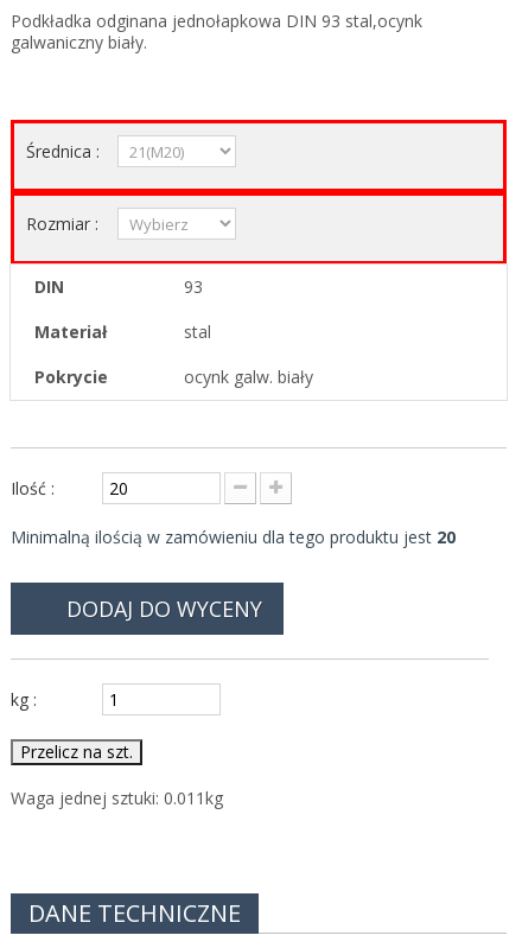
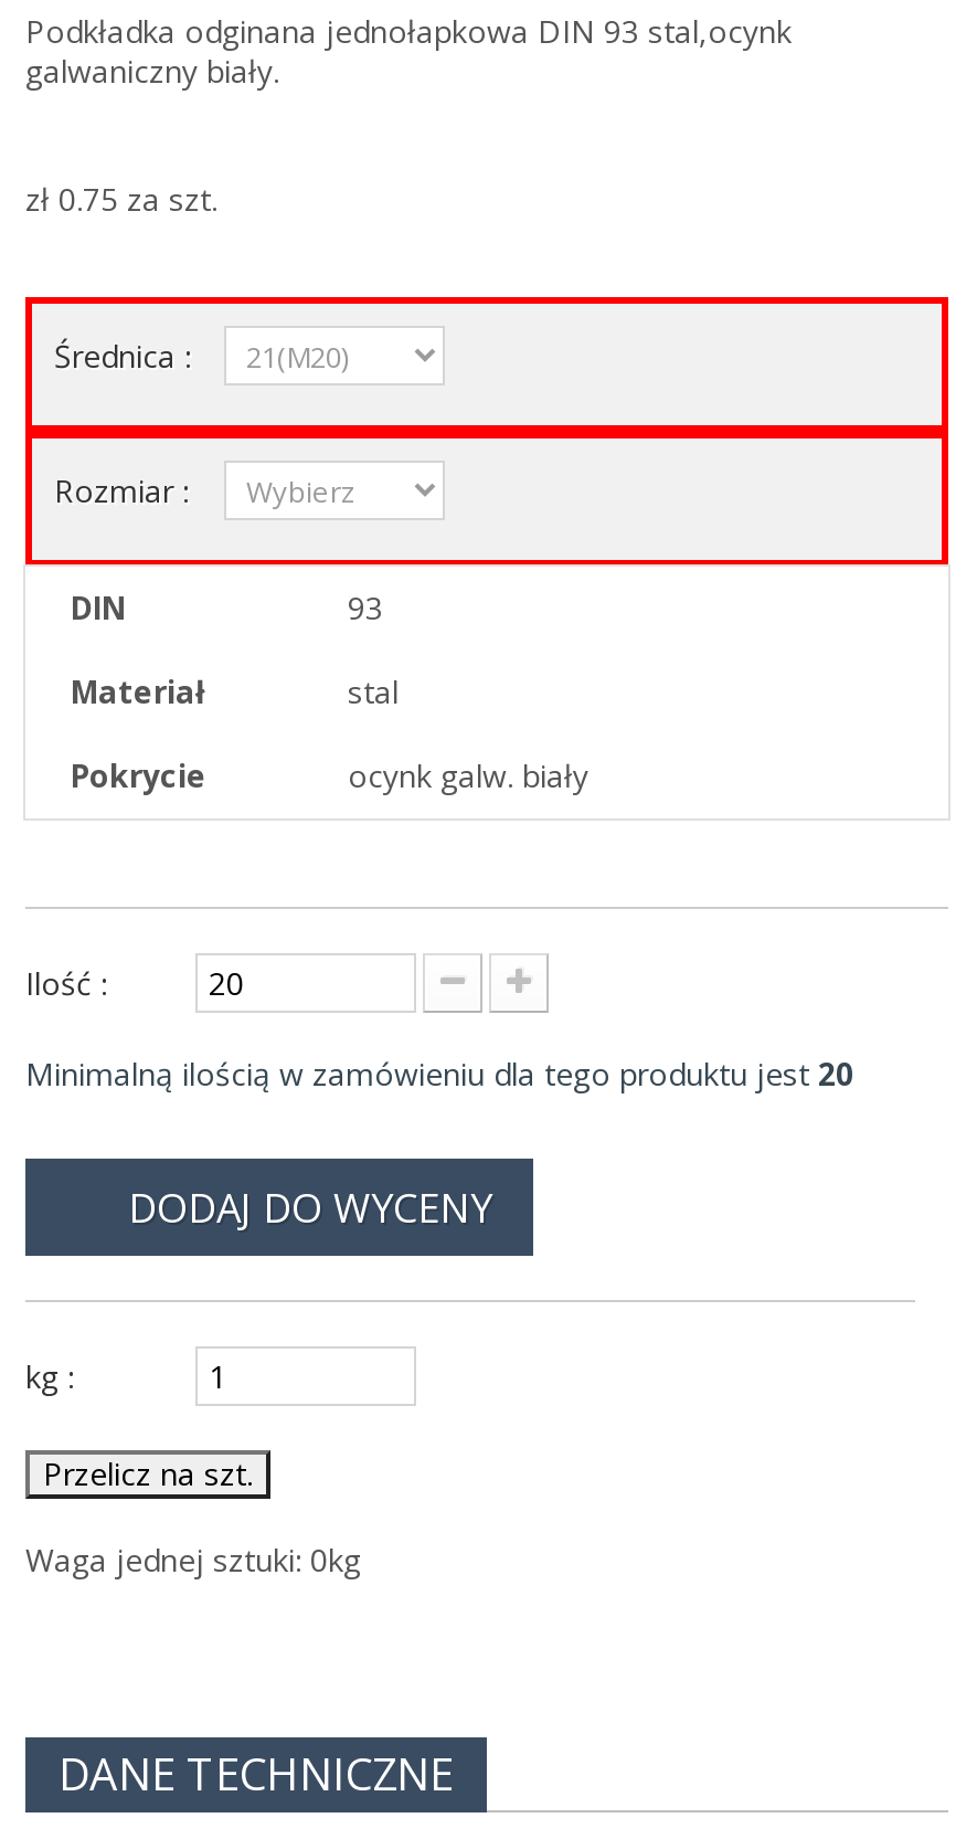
+ zł 0.75 za szt.

- Waga jednej sztuki: 0.011kg
+ Waga jednej sztuki: 0kg
